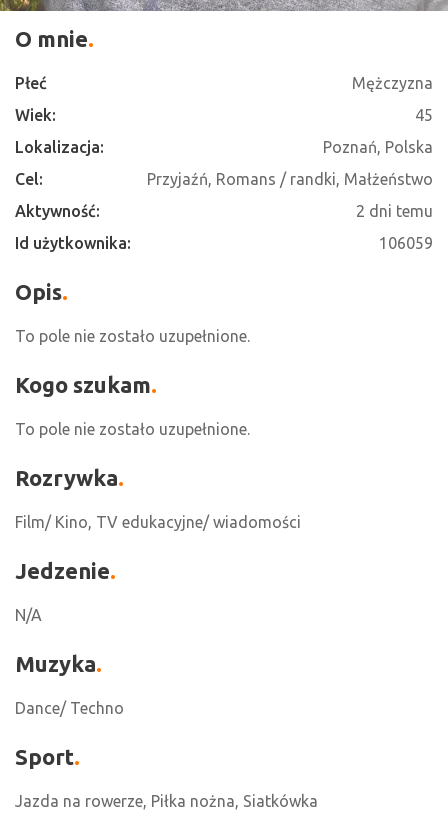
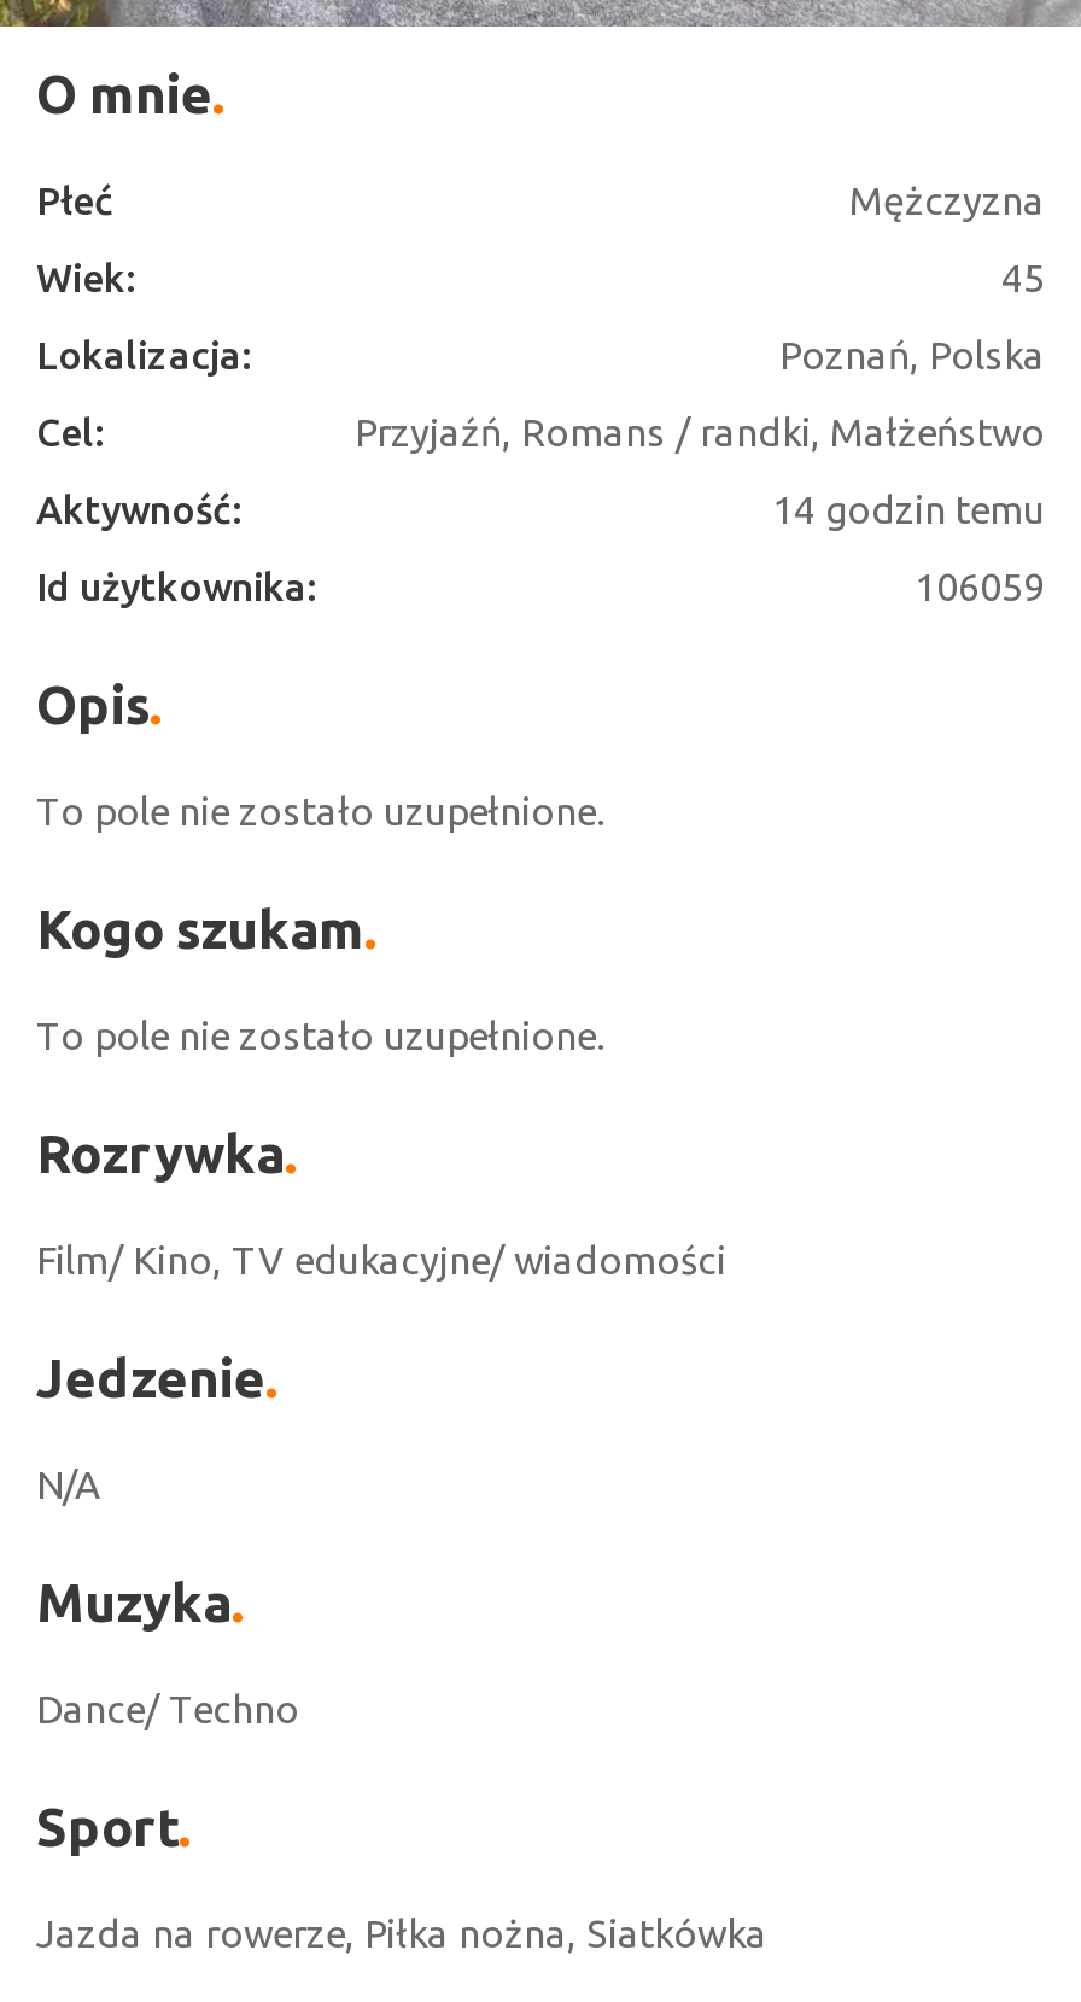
- 2 dni temu
+ 14 godzin temu
